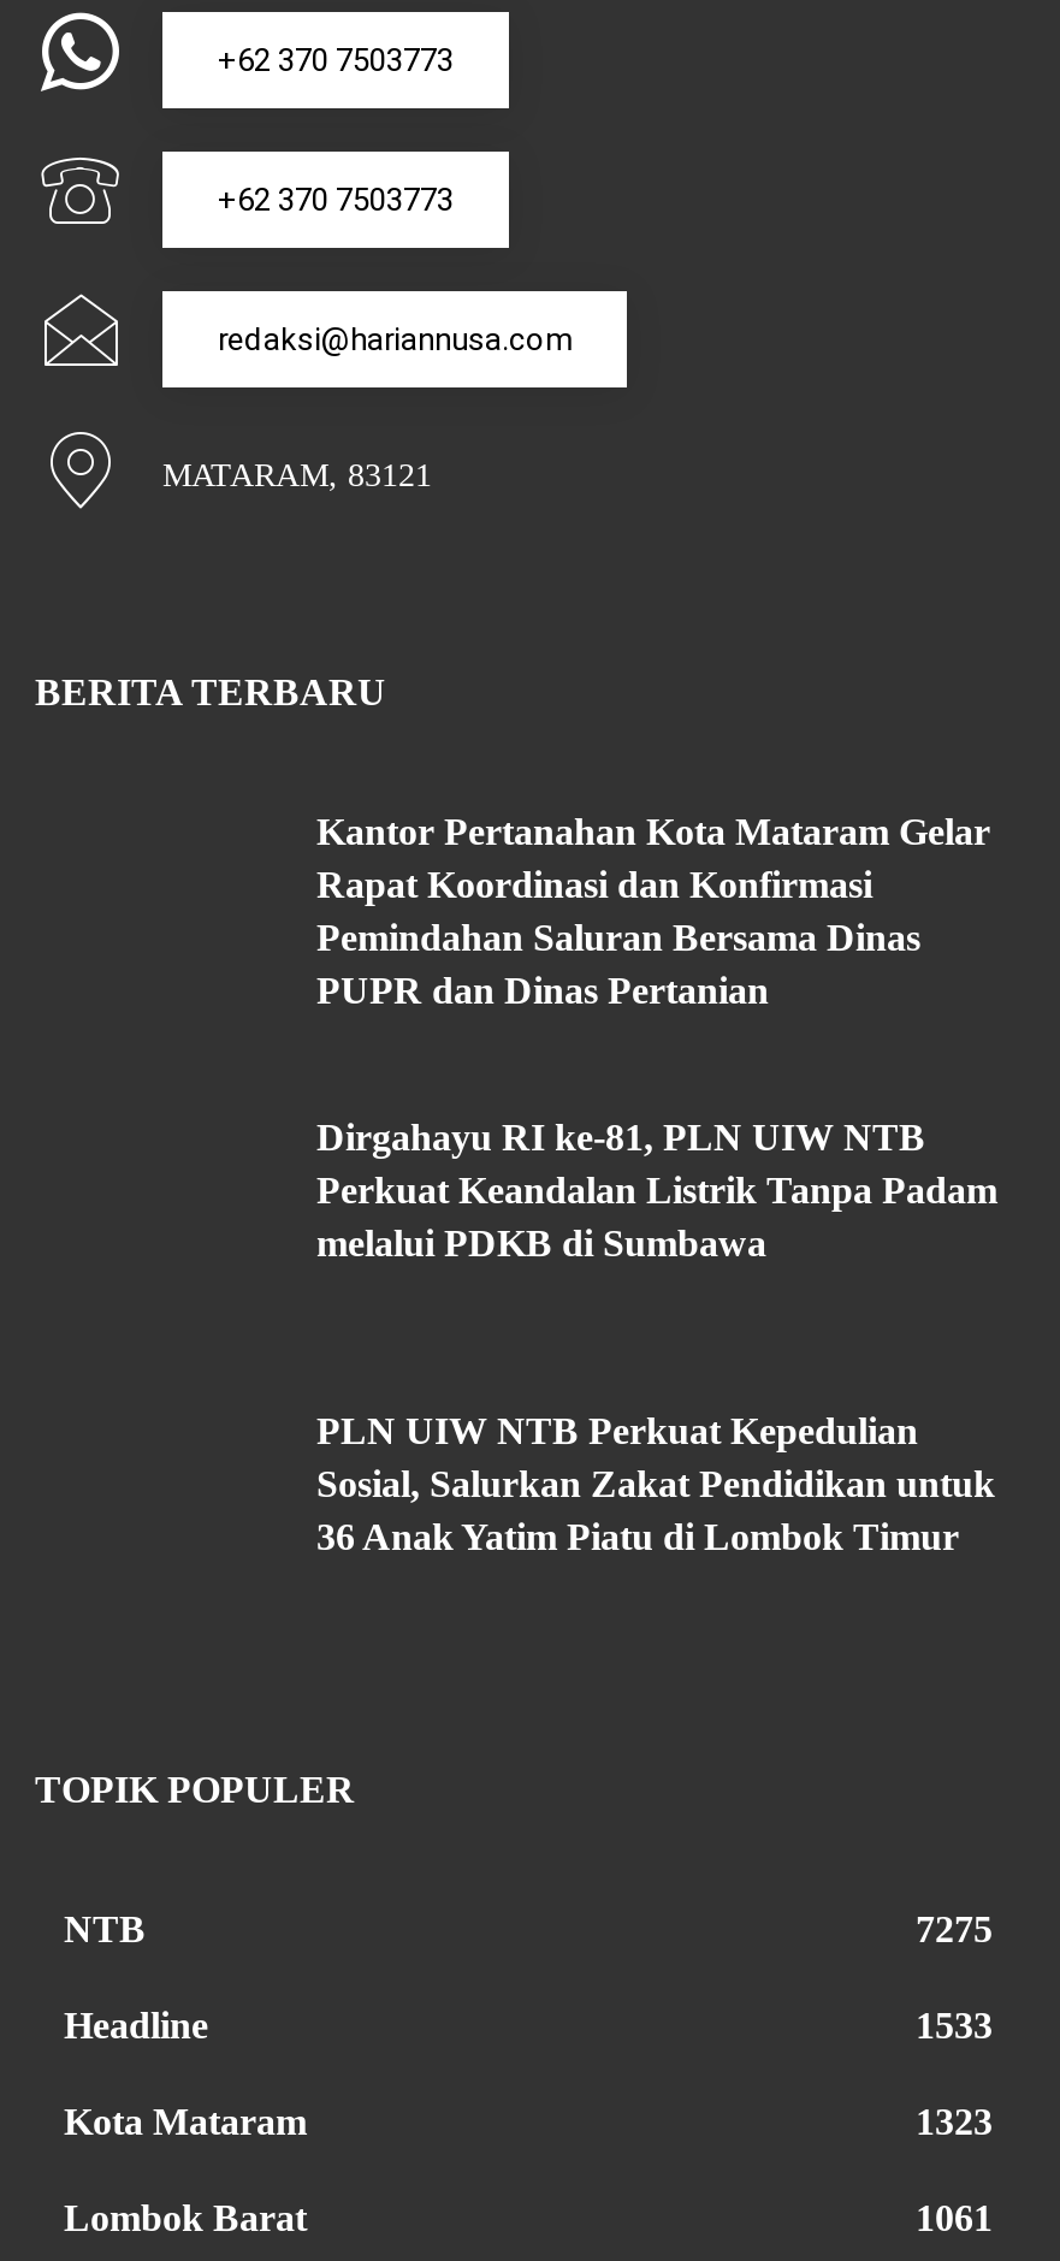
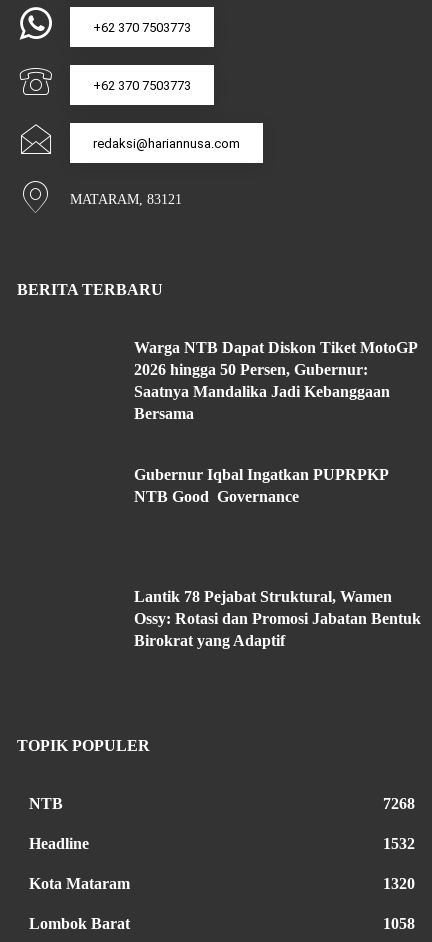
- Kantor Pertanahan Kota Mataram Gelar
- Rapat Koordinasi dan Konfirmasi
- Pemindahan Saluran Bersama Dinas
- PUPR dan Dinas Pertanian
+ Warga NTB Dapat Diskon Tiket MotoGP
+ 2026 hingga 50 Persen, Gubernur:
+ Saatnya Mandalika Jadi Kebanggaan
+ Bersama

- Dirgahayu RI ke-81, PLN UIW NTB
- Perkuat Keandalan Listrik Tanpa Padam
- melalui PDKB di Sumbawa
+ Gubernur Iqbal Ingatkan PUPRPKP
+ NTB Good Governance

- PLN UIW NTB Perkuat Kepedulian
- Sosial, Salurkan Zakat Pendidikan untuk
- 36 Anak Yatim Piatu di Lombok Timur
+ Lantik 78 Pejabat Struktural, Wamen
+ Ossy: Rotasi dan Promosi Jabatan Bentuk
+ Birokrat yang Adaptif

- 7275
+ 7268

- 1533
+ 1532

- 1323
+ 1320

- 1061
+ 1058
